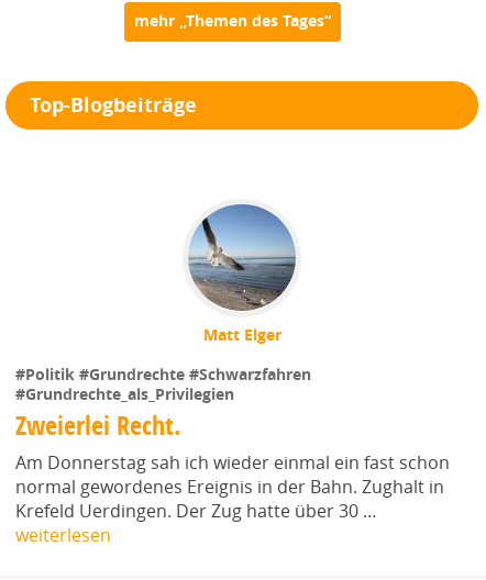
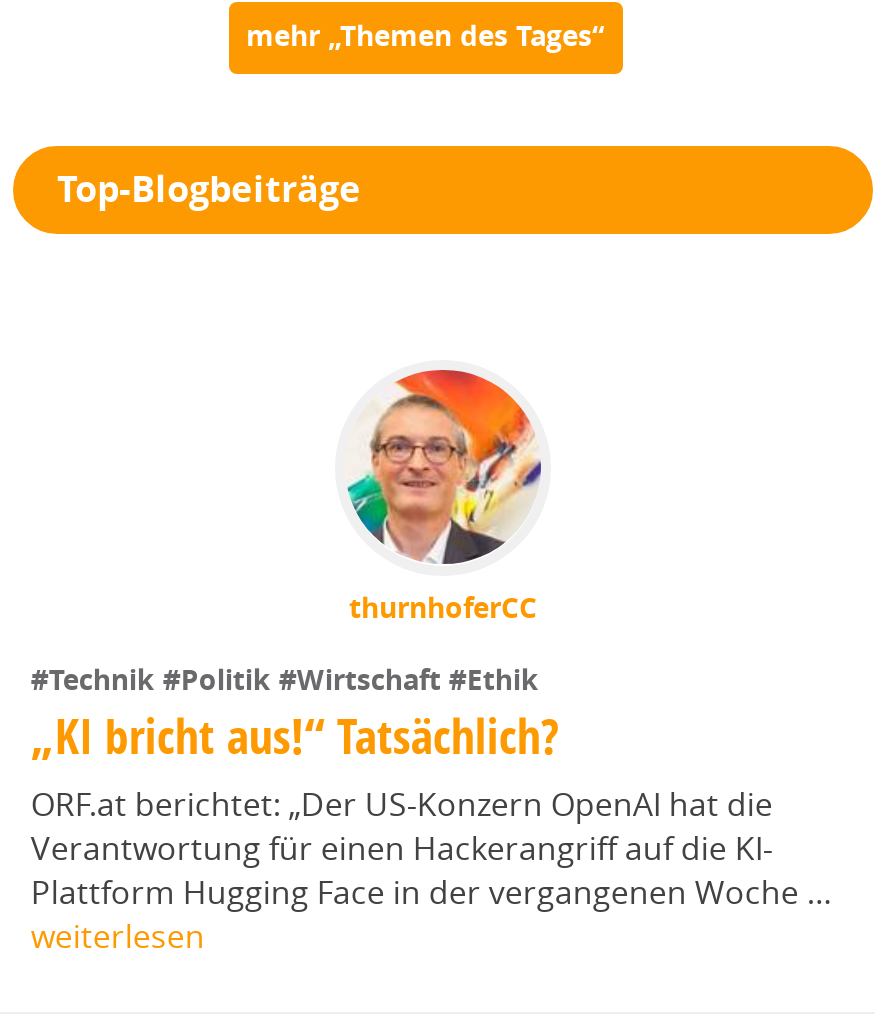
- [image]
- Matt Elger
+ [image]
+ thurnhoferCC

- #Politik #Grundrechte #Schwarzfahren
- #Grundrechte_als_Privilegien
- Zweierlei Recht.
- Am Donnerstag sah ich wieder einmal ein fast schon
- normal gewordenes Ereignis in der Bahn. Zughalt in
- Krefeld Uerdingen. Der Zug hatte über 30 …
+ #Technik #Politik #Wirtschaft #Ethik
+ „KI bricht aus!“ Tatsächlich?
+ ORF.at berichtet: „Der US-Konzern OpenAI hat die
+ Verantwortung für einen Hackerangriff auf die KI-
+ Plattform Hugging Face in der vergangenen Woche …
